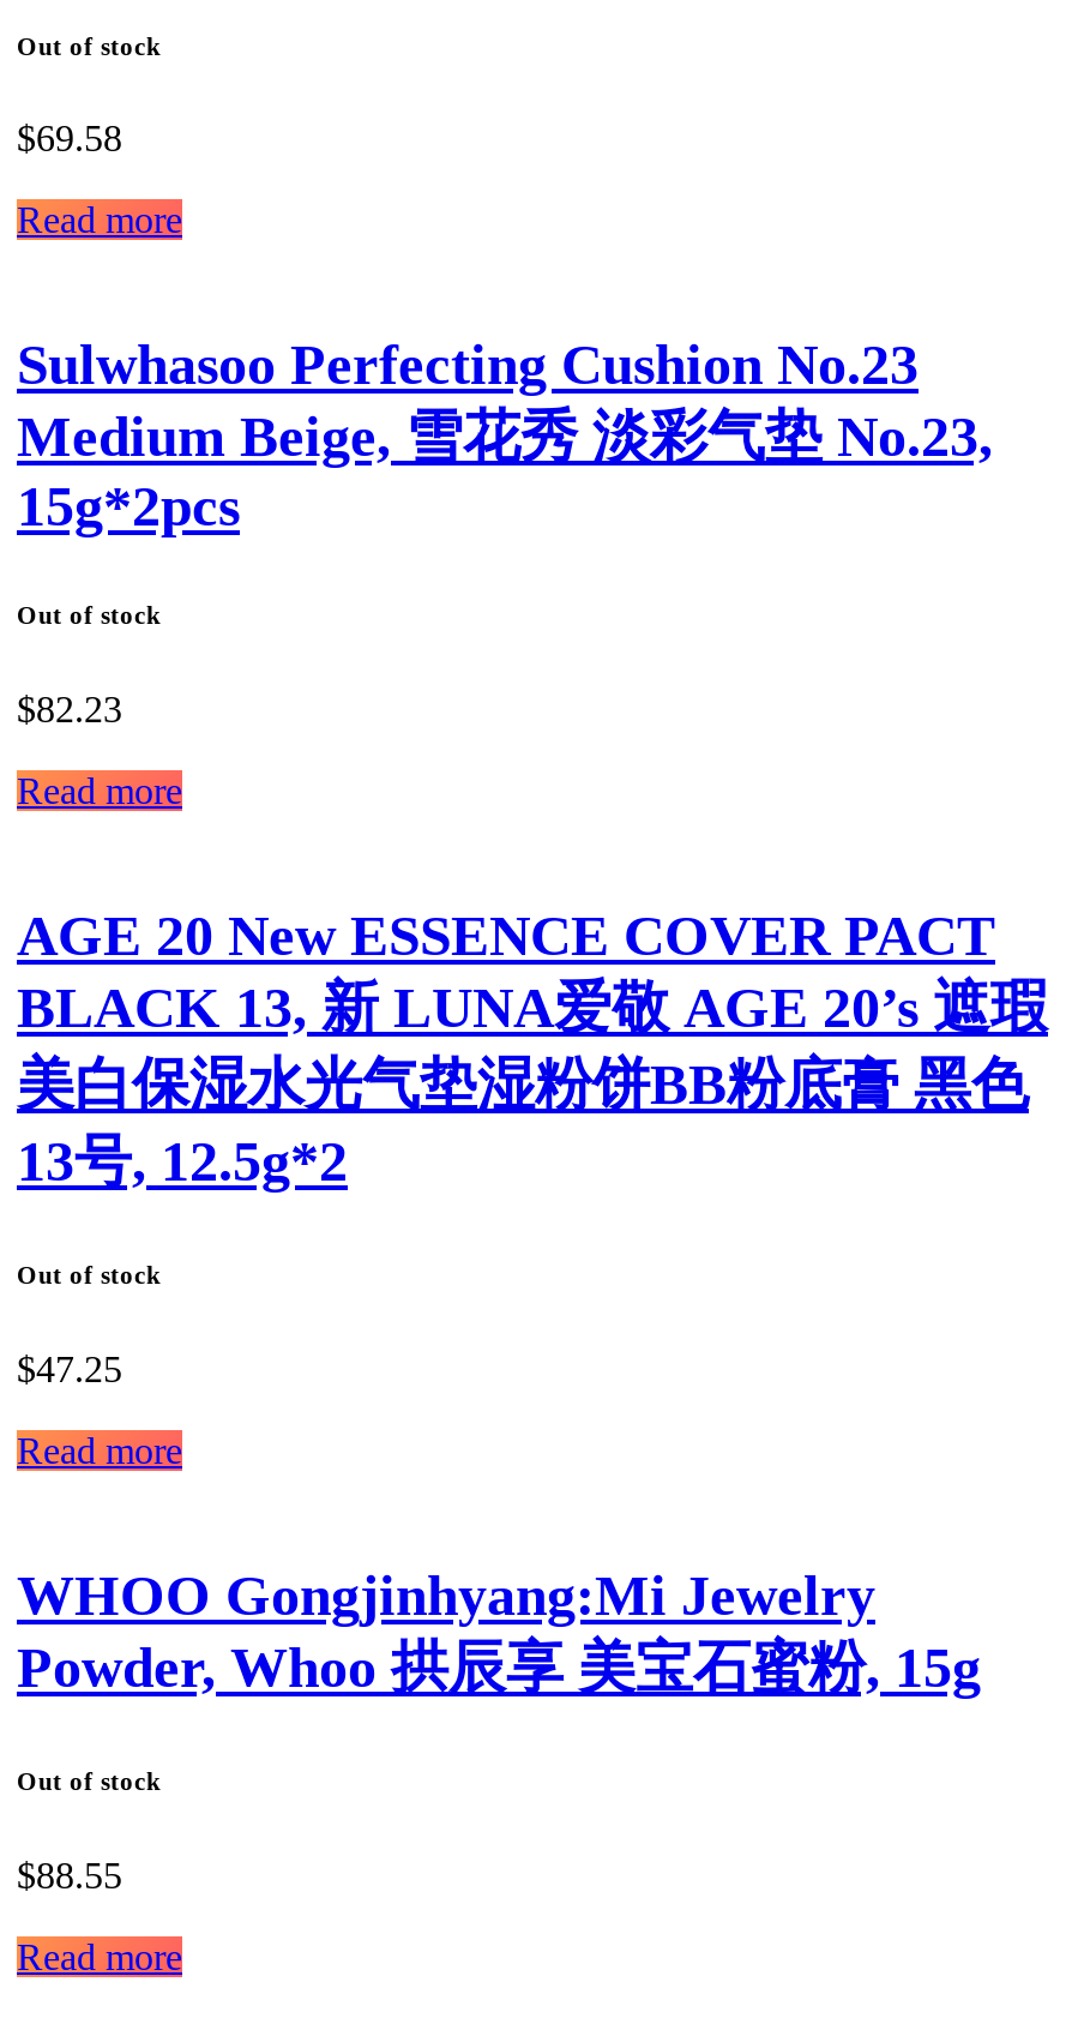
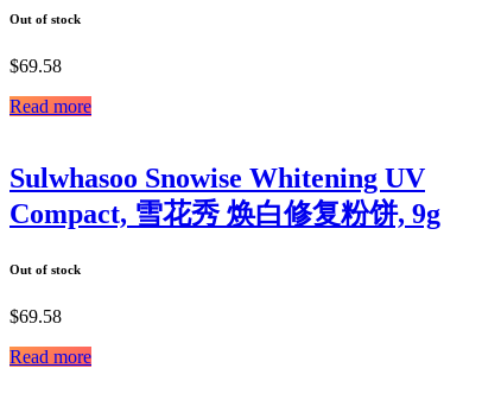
- Sulwhasoo Perfecting Cushion No.23
- Medium Beige, 雪花秀 淡彩气垫 No.23,
- 15g*2pcs
+ Sulwhasoo Snowise Whitening UV
+ Compact, 雪花秀 焕白修复粉饼, 9g

- $82.23
- Read more
- AGE 20 New ESSENCE COVER PACT
- BLACK 13, 新 LUNA爱敬 AGE 20’s 遮瑕
- 美白保湿水光气垫湿粉饼BB粉底膏 黑色
- 13号, 12.5g*2
- Out of stock
- $47.25
- Read more
- WHOO Gongjinhyang:Mi Jewelry
- Powder, Whoo 拱辰享 美宝石蜜粉, 15g
- Out of stock
- $88.55
+ $69.58
